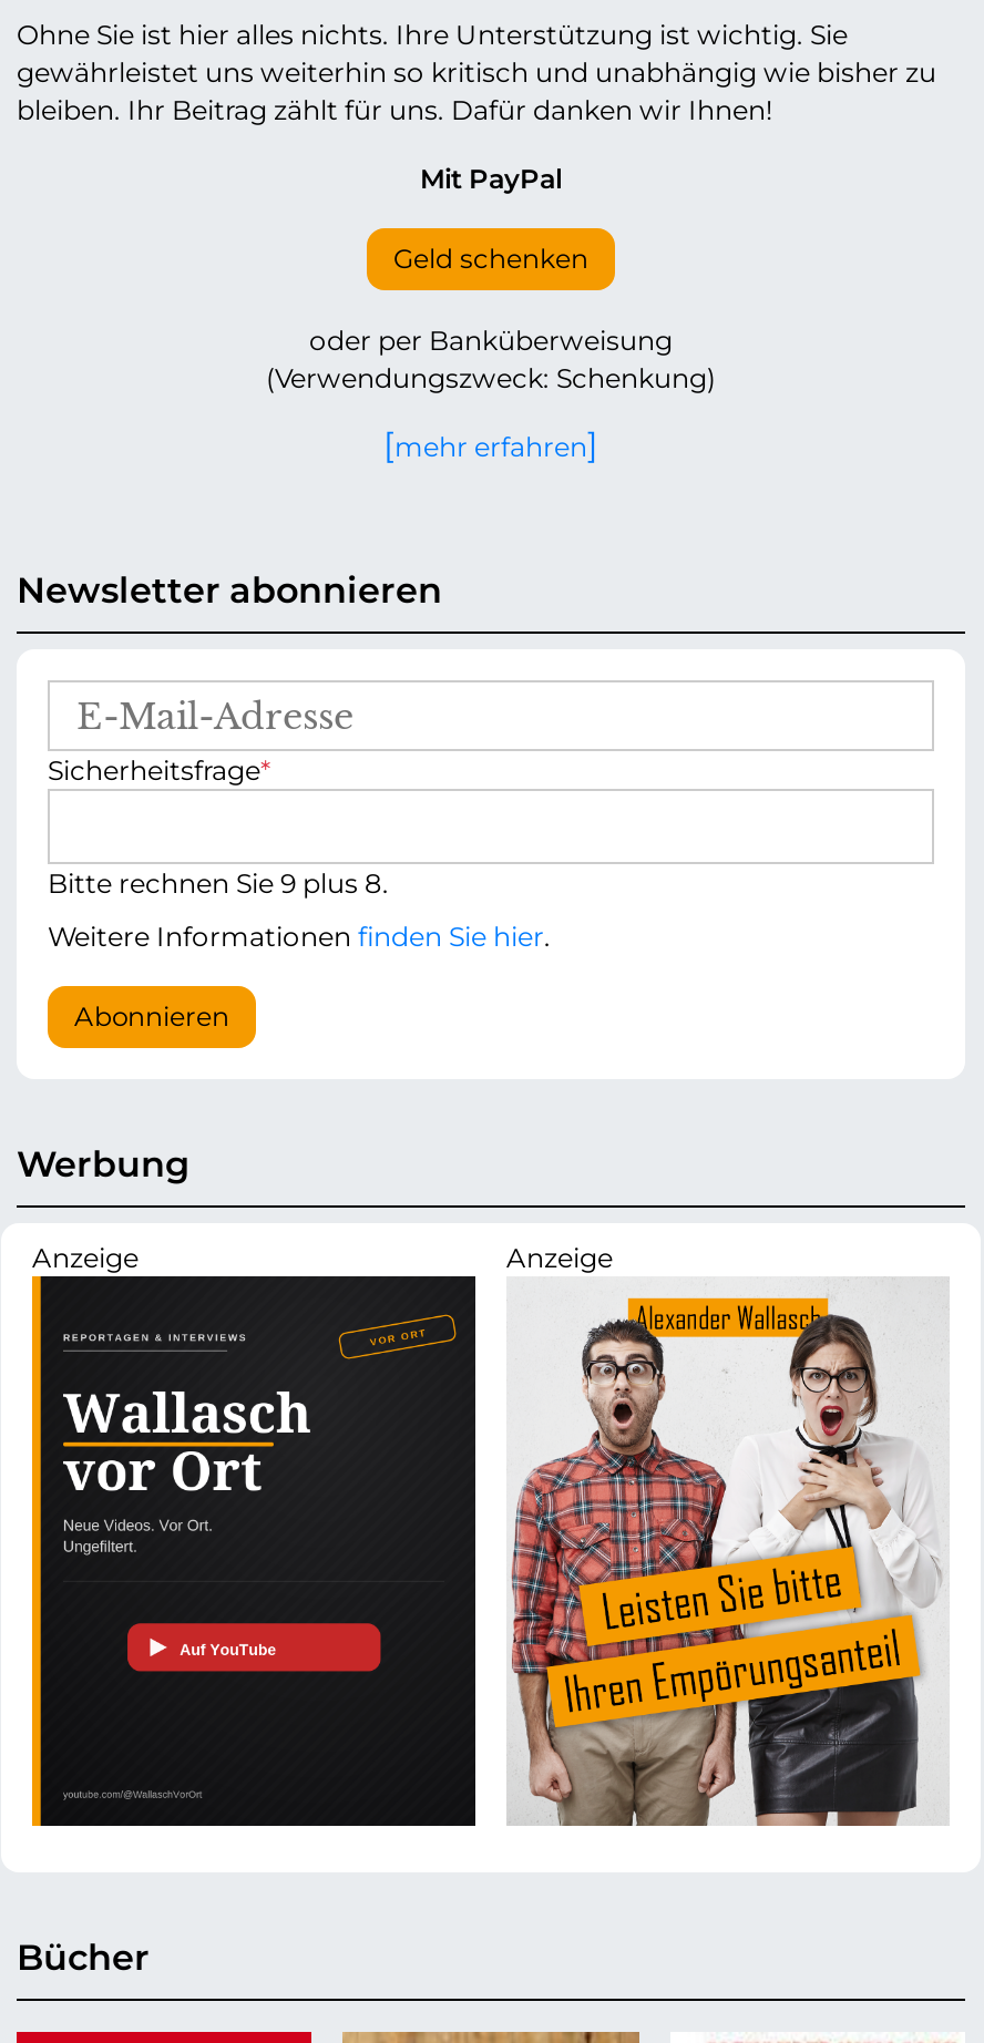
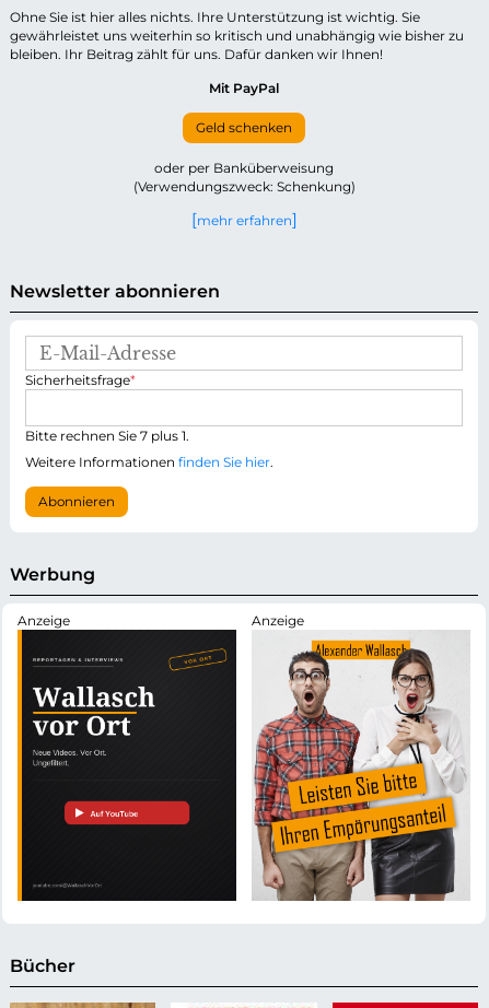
- Bitte rechnen Sie 9 plus 8.
+ Bitte rechnen Sie 7 plus 1.
